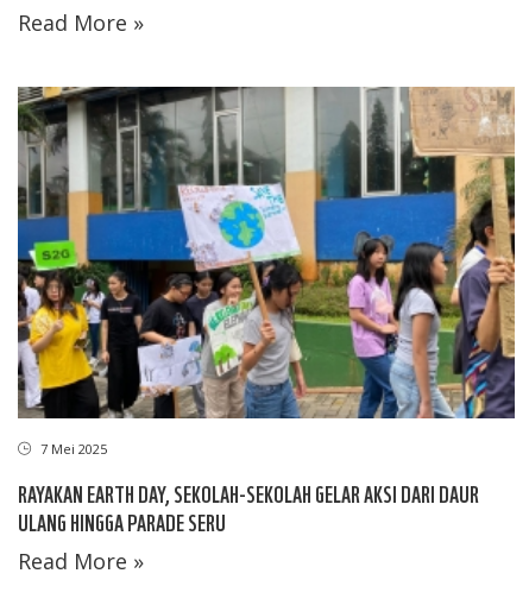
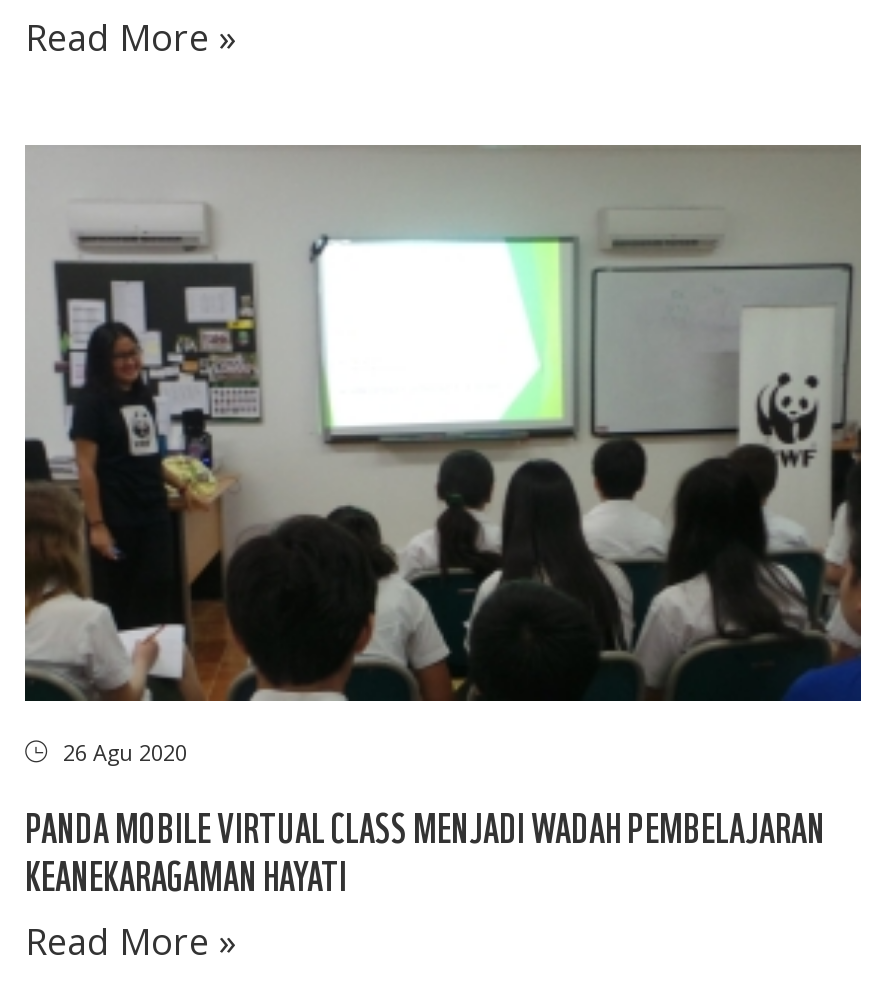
- [image]
- 7 Mei 2025
+ [image]
+ 26 Agu 2020

- RAYAKAN EARTH DAY, SEKOLAH-SEKOLAH GELAR AKSI DARI DAUR
- ULANG HINGGA PARADE SERU
+ PANDA MOBILE VIRTUAL CLASS MENJADI WADAH PEMBELAJARAN
+ KEANEKARAGAMAN HAYATI
